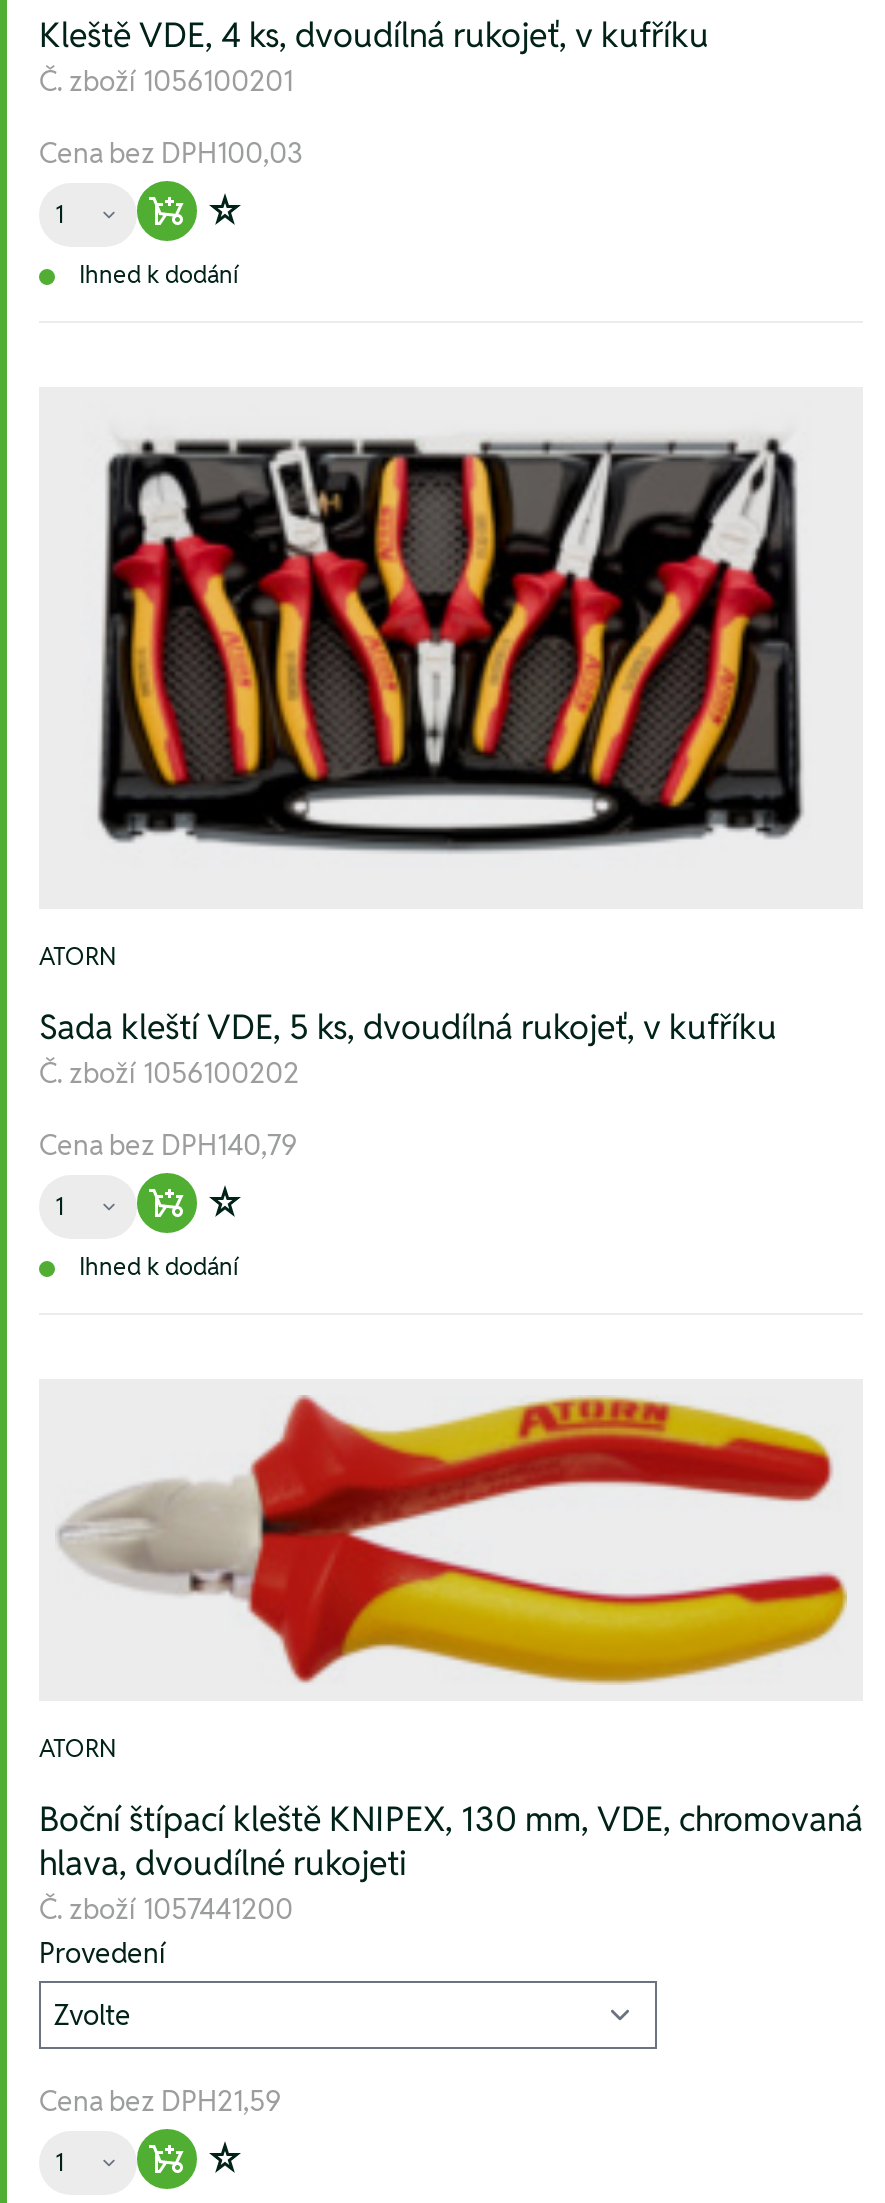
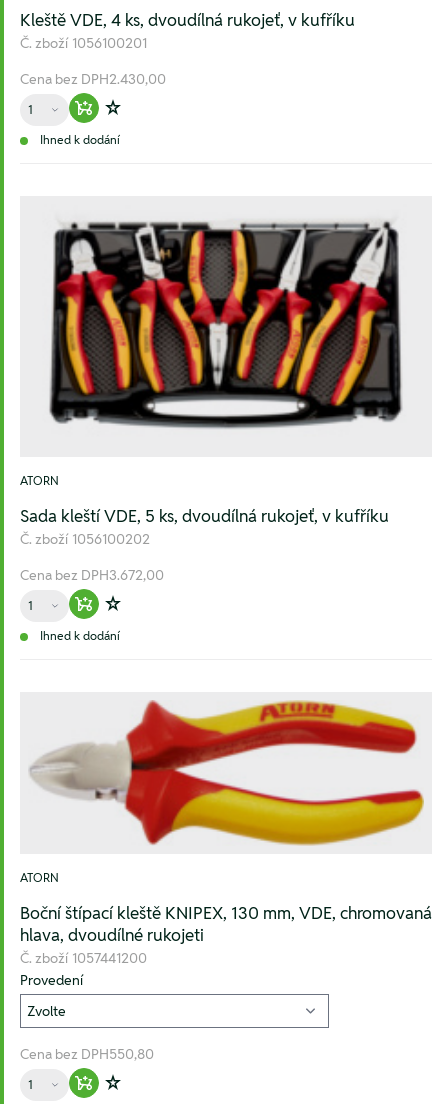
- Cena bez DPH100,03
+ Cena bez DPH2.430,00

- Cena bez DPH140,79
+ Cena bez DPH3.672,00

- Cena bez DPH21,59
+ Cena bez DPH550,80
